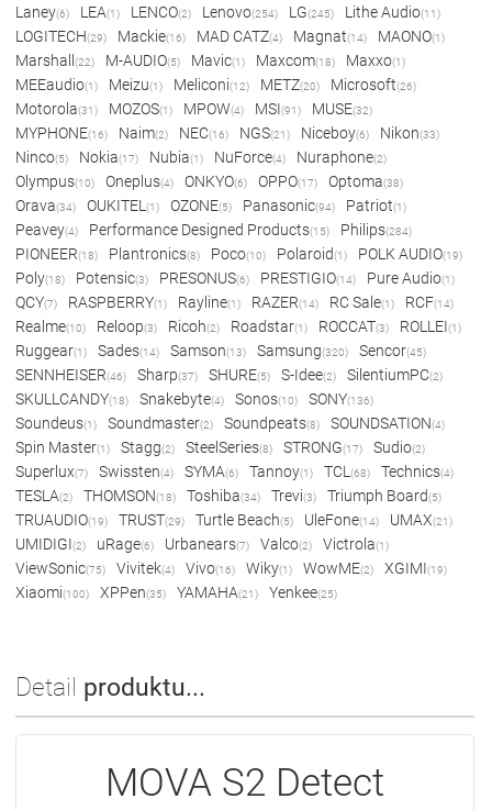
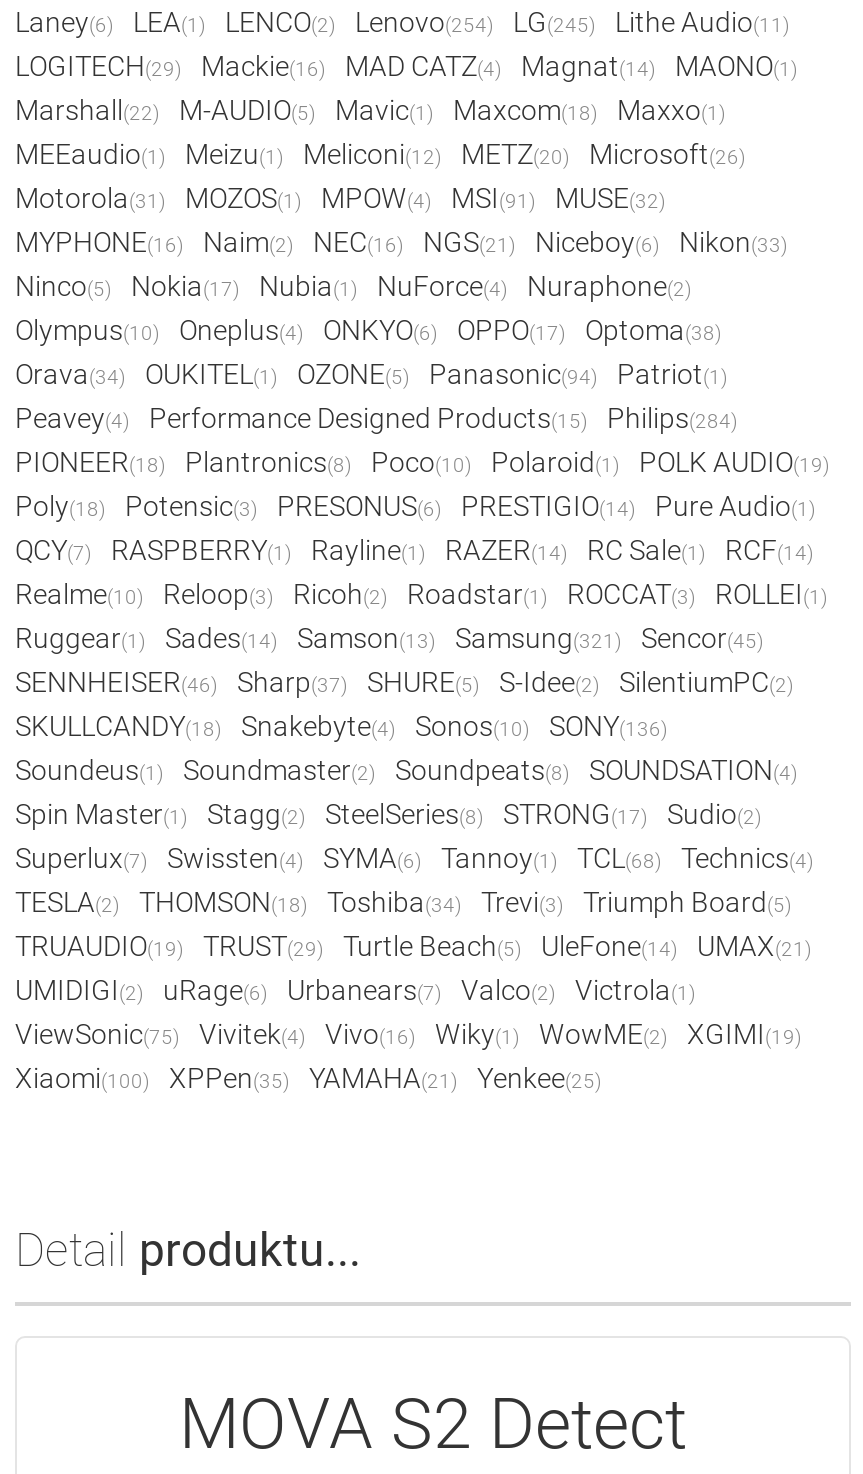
- Samsung(320)
+ Samsung(321)
